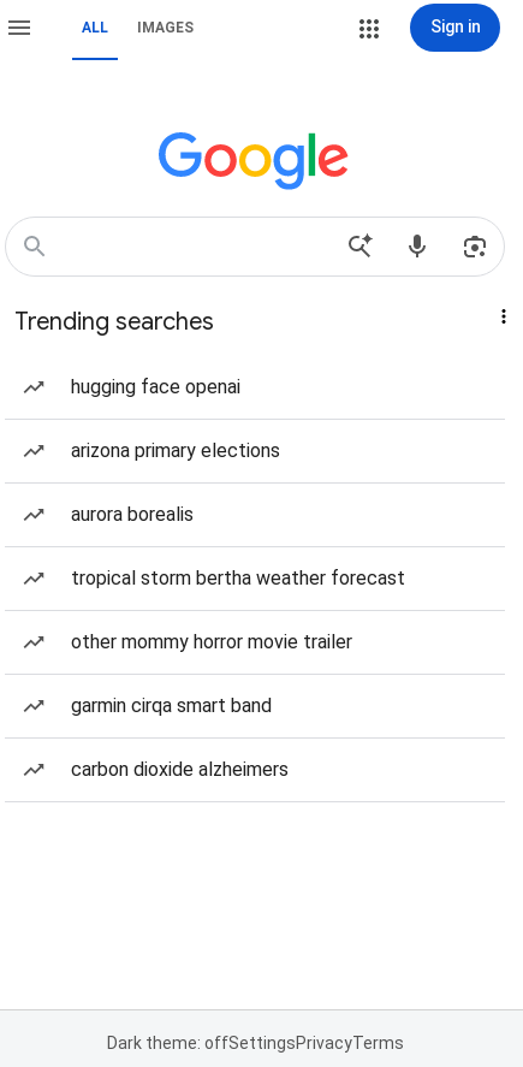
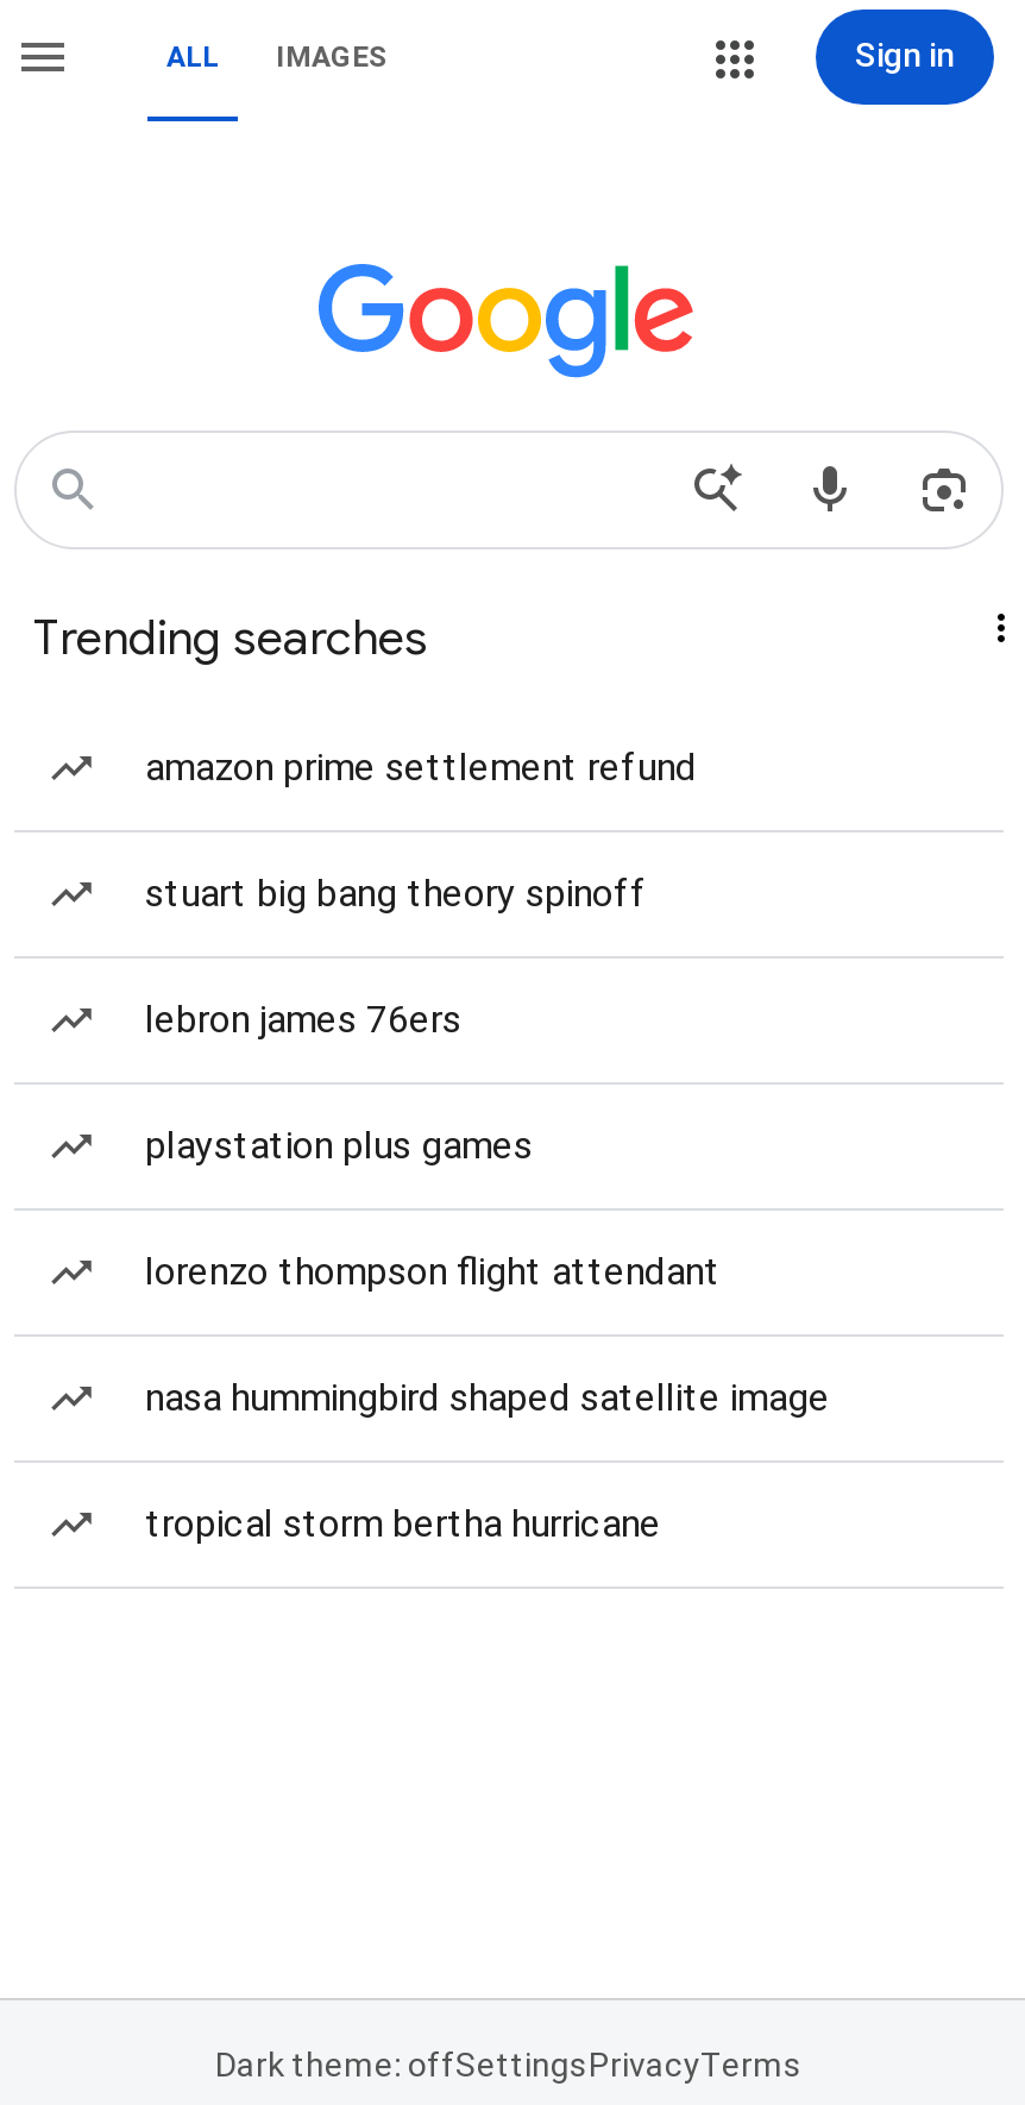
- hugging face openai
+ amazon prime settlement refund

- arizona primary elections
+ stuart big bang theory spinoff

- aurora borealis
+ lebron james 76ers

- tropical storm bertha weather forecast
+ playstation plus games

- other mommy horror movie trailer
+ lorenzo thompson flight attendant

- garmin cirqa smart band
+ nasa hummingbird shaped satellite image

- carbon dioxide alzheimers
+ tropical storm bertha hurricane
